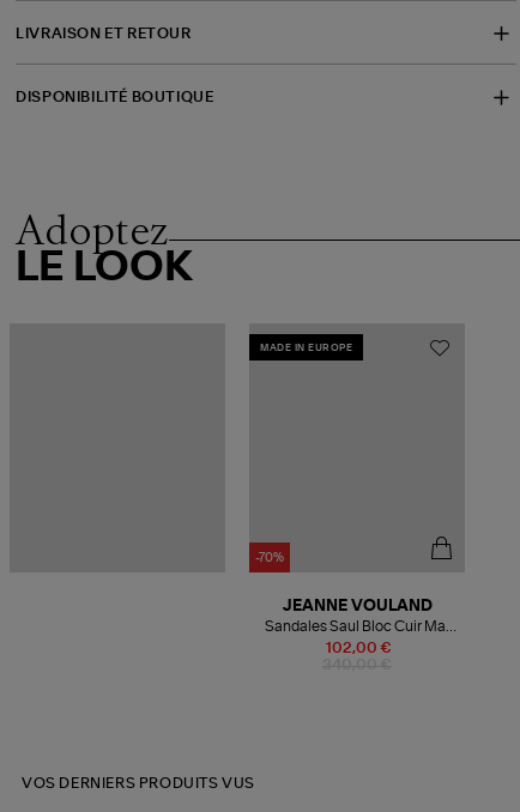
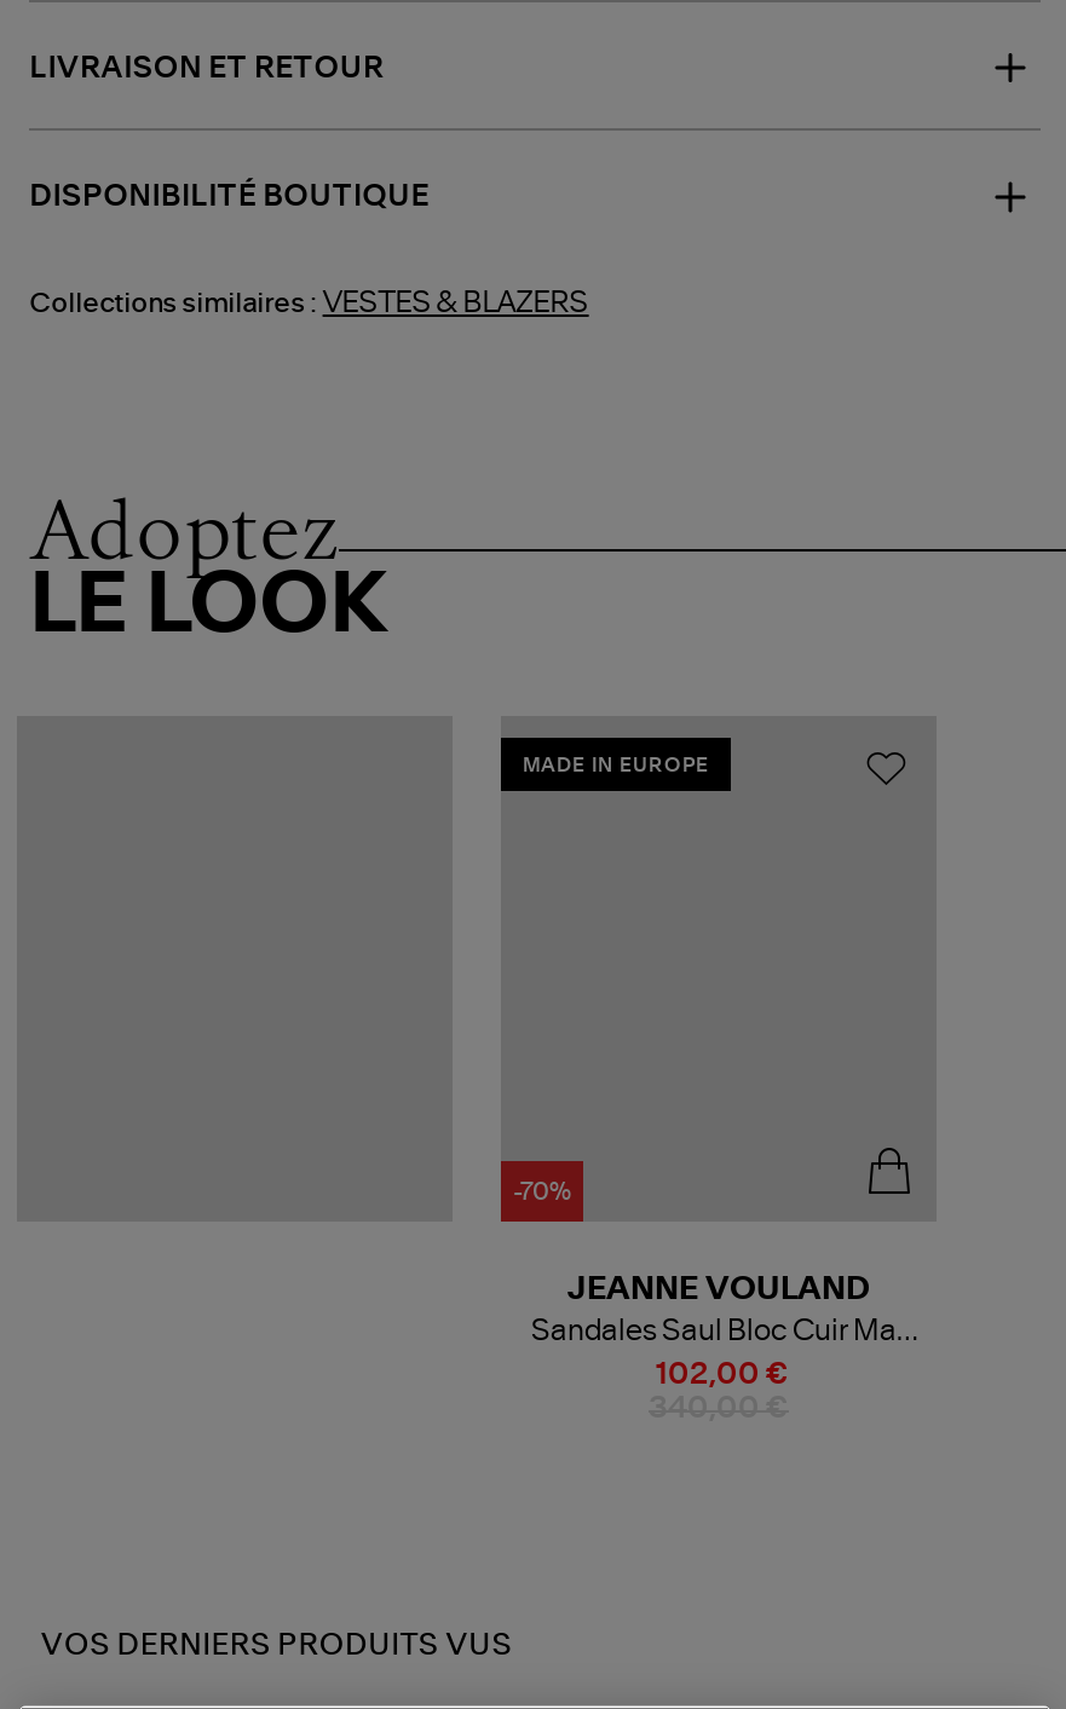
+ Collections similaires : VESTES & BLAZERS
